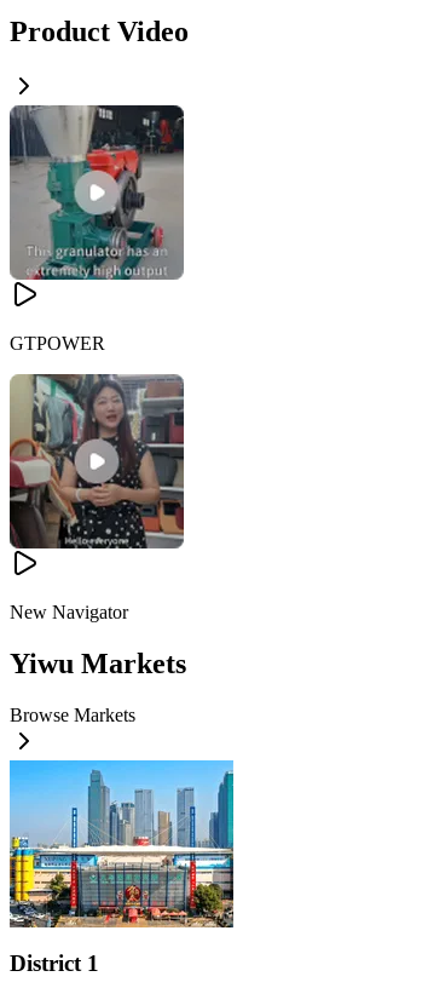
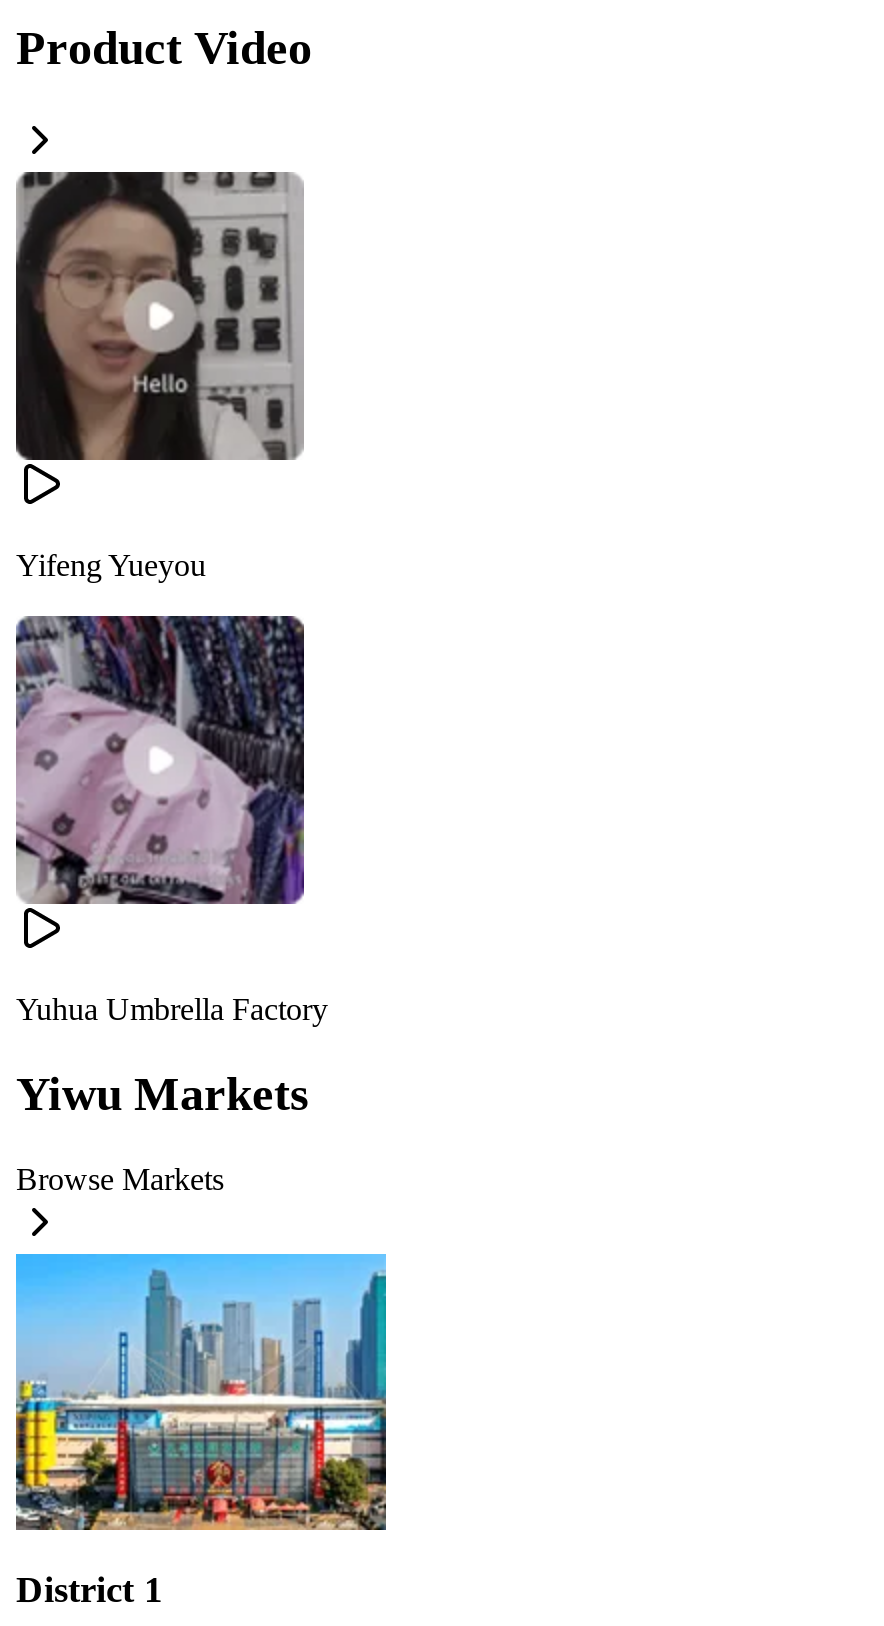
- [image]
+ [image]

- GTPOWER
+ Yifeng Yueyou

- [image]
+ [image]

- New Navigator
+ Yuhua Umbrella Factory
